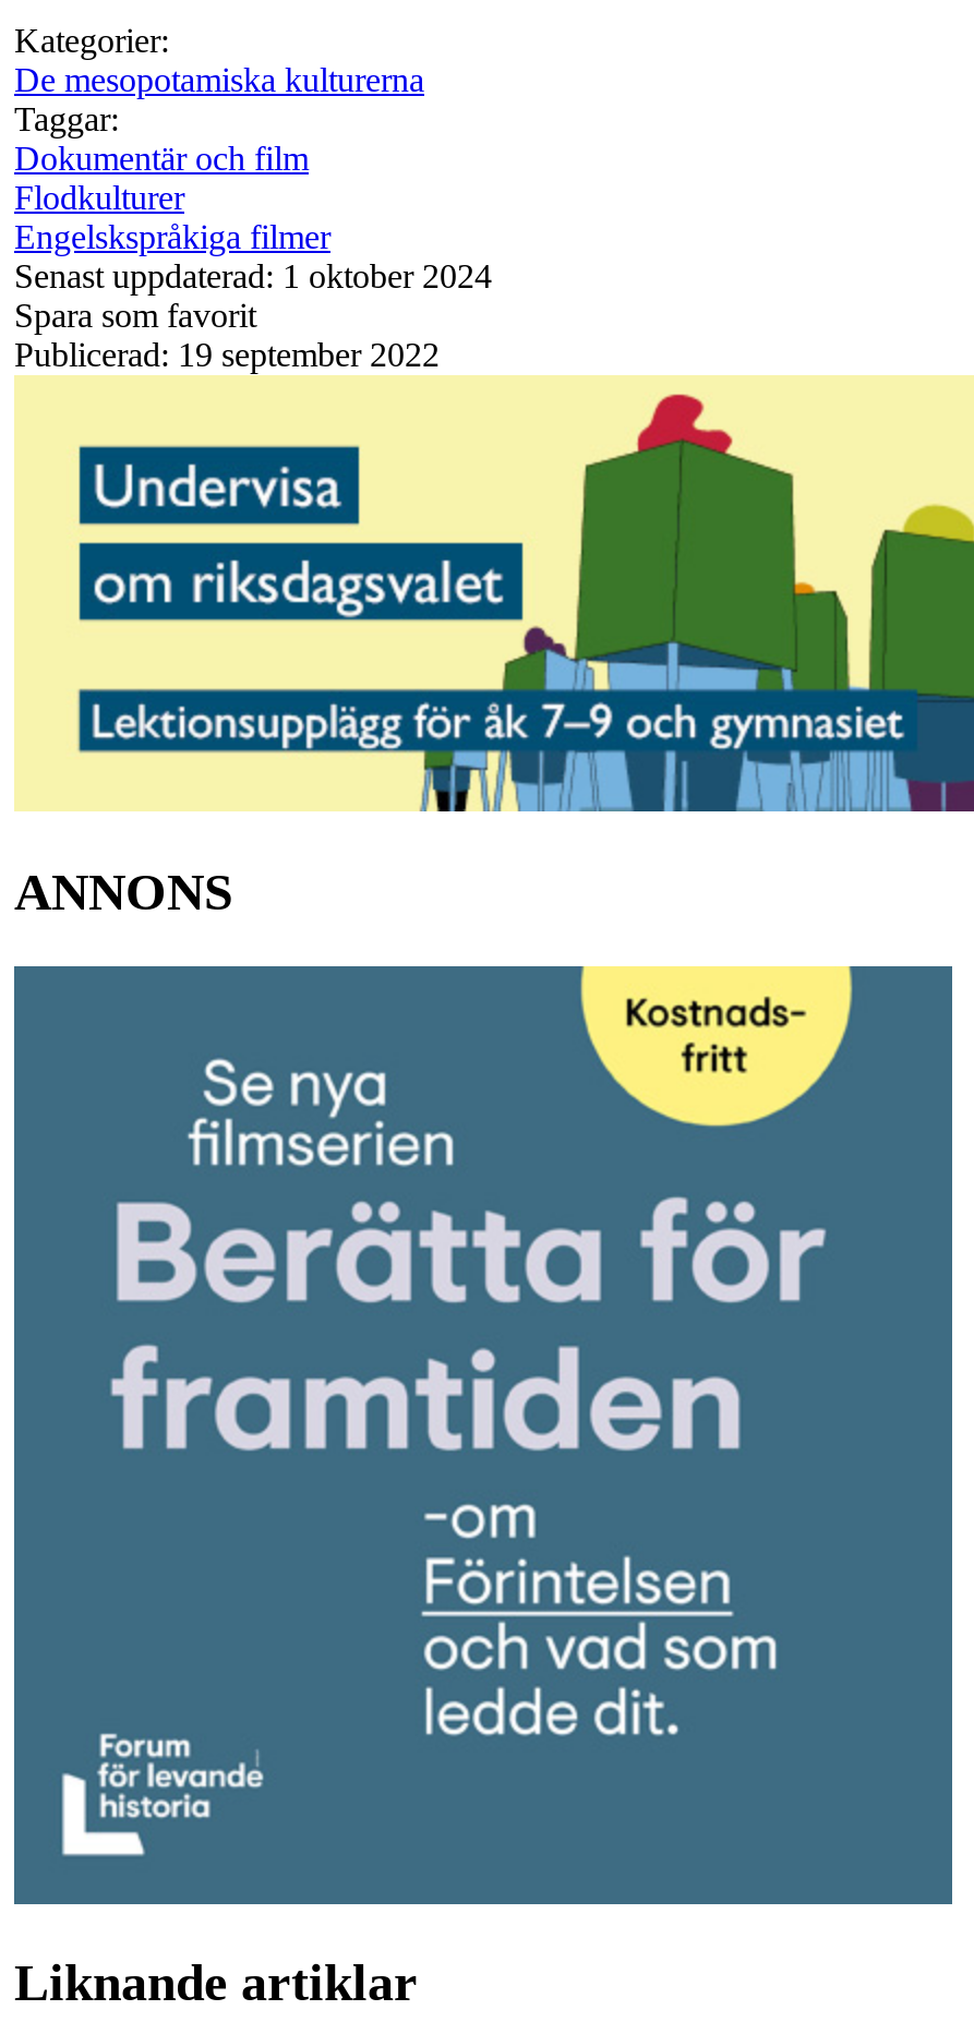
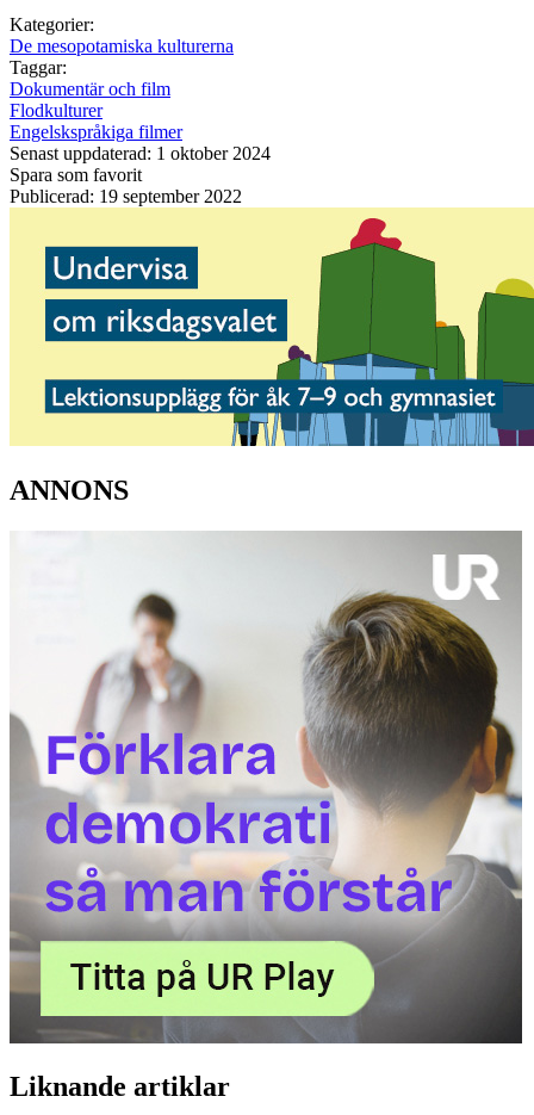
- [image]
+ [image]
